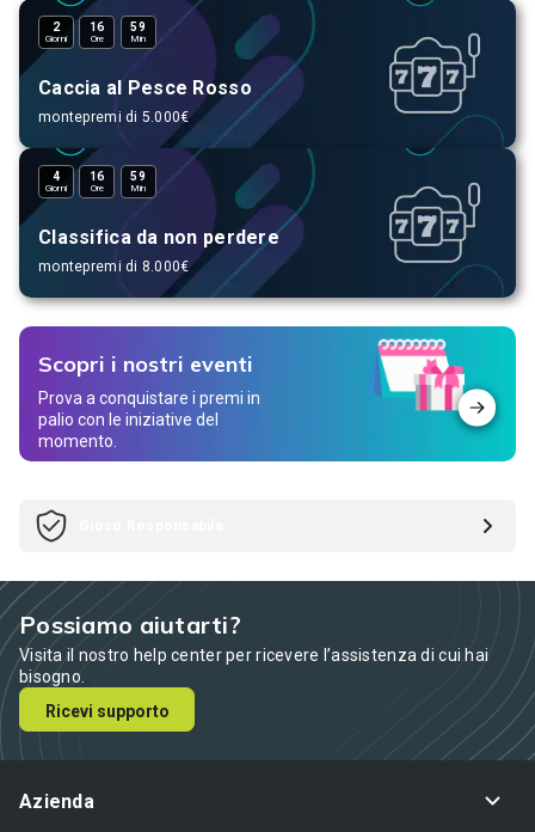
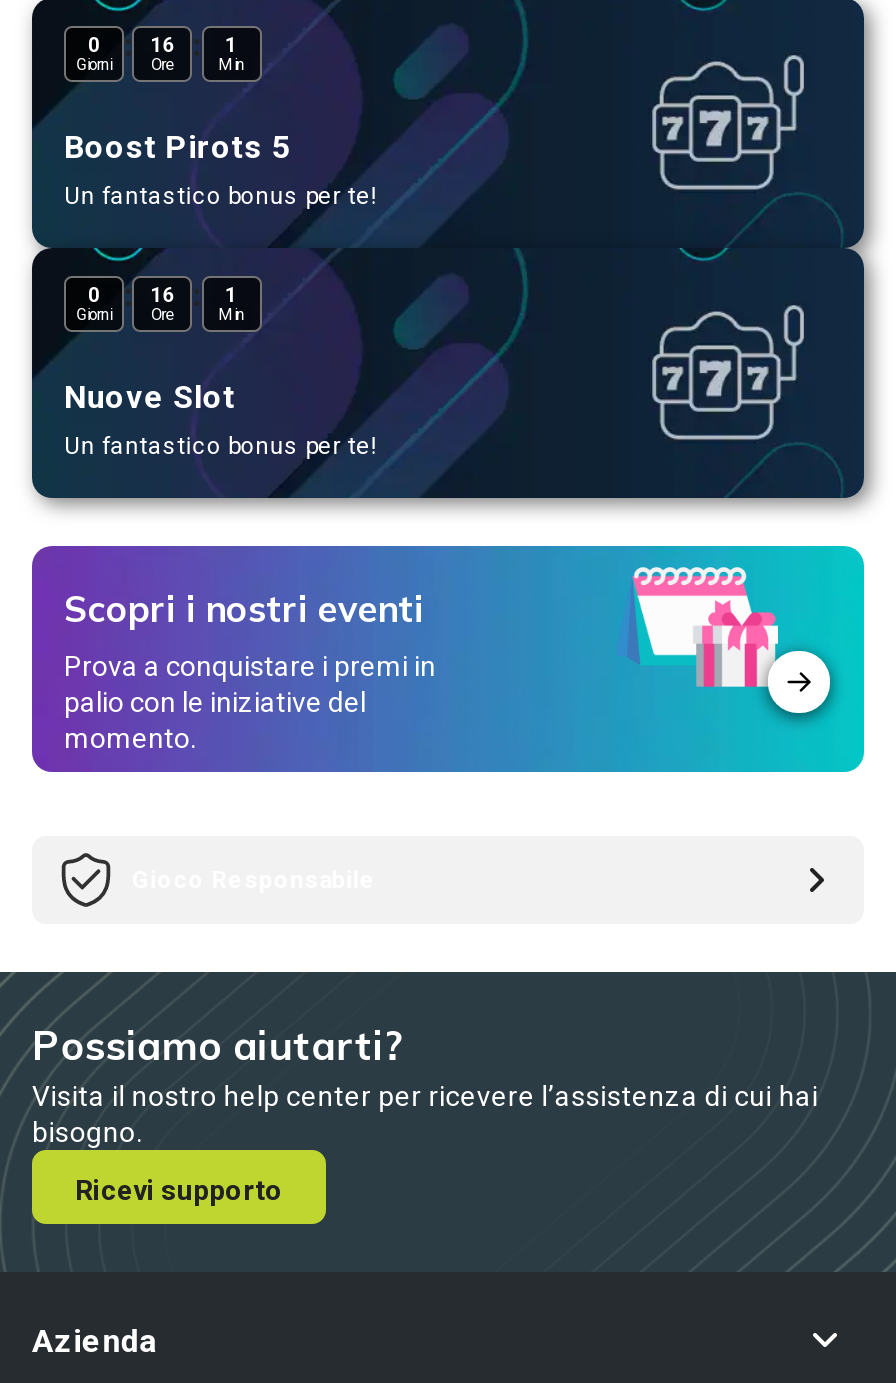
- 2
+ 0

- 59
+ 1

- Caccia al Pesce Rosso
- montepremi di 5.000€
+ Boost Pirots 5
+ Un fantastico bonus per te!

- 4
+ 0

- 59
+ 1

- Classifica da non perdere
- montepremi di 8.000€
+ Nuove Slot
+ Un fantastico bonus per te!
